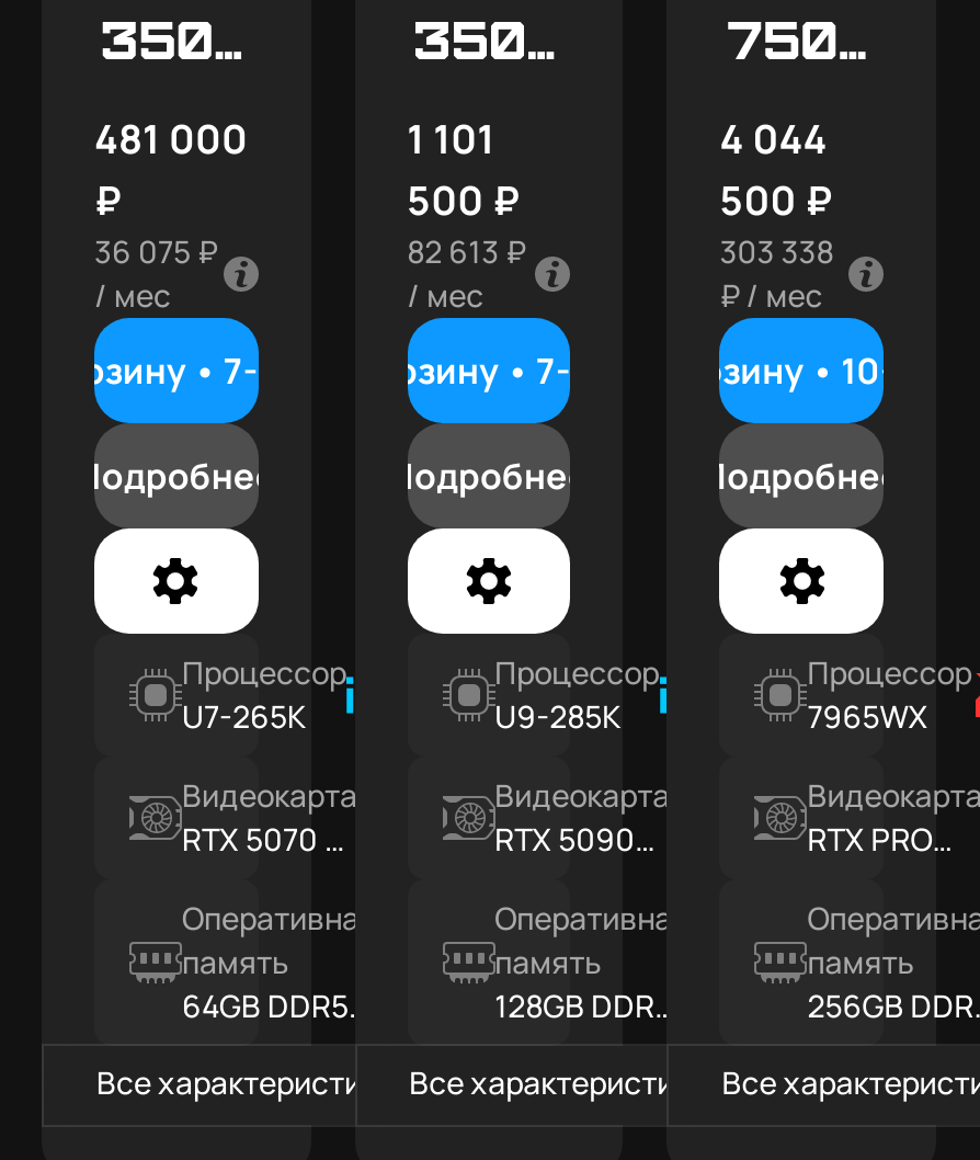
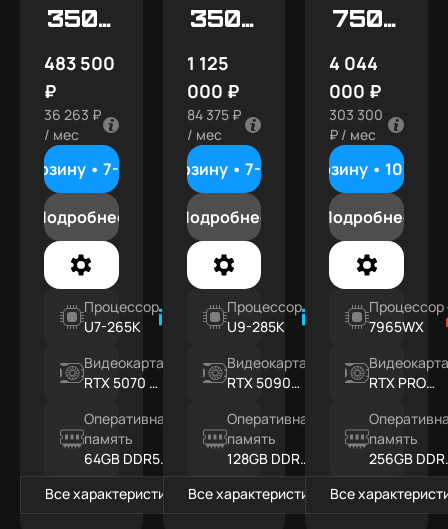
- 481 000
+ 483 500

- 1 101
+ 1 125

- 500 ₽
+ 000 ₽

- 500 ₽
+ 000 ₽

- 36 075 ₽
+ 36 263 ₽

- 82 613 ₽
+ 84 375 ₽

- 303 338
+ 303 300
